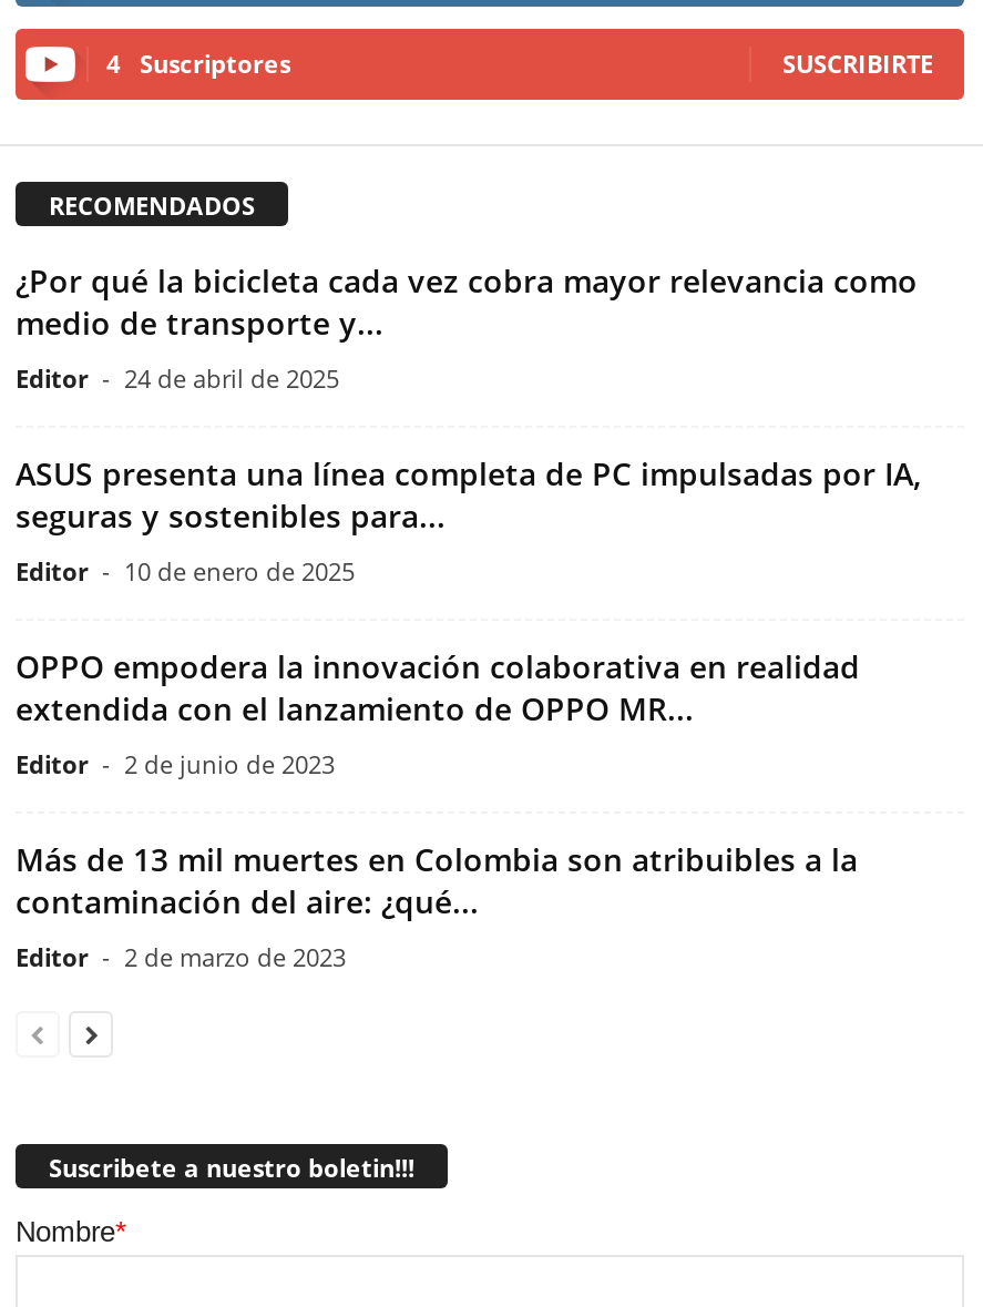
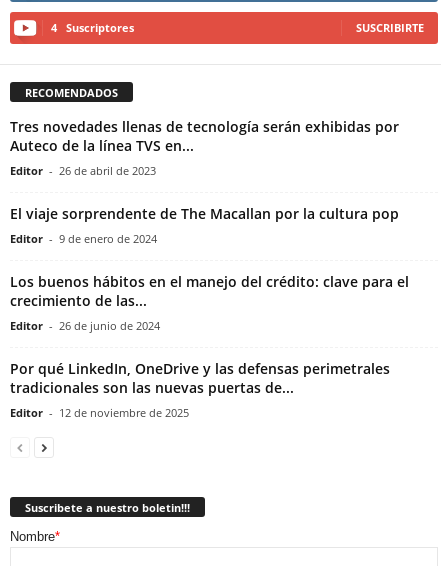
- ¿Por qué la bicicleta cada vez cobra mayor relevancia como
- medio de transporte y...
- Editor - 24 de abril de 2025
+ Tres novedades llenas de tecnología serán exhibidas por
+ Auteco de la línea TVS en...
+ Editor - 26 de abril de 2023

- ASUS presenta una línea completa de PC impulsadas por IA,
- seguras y sostenibles para...
- Editor - 10 de enero de 2025
+ El viaje sorprendente de The Macallan por la cultura pop
+ Editor - 9 de enero de 2024

- OPPO empodera la innovación colaborativa en realidad
- extendida con el lanzamiento de OPPO MR...
- Editor - 2 de junio de 2023
+ Los buenos hábitos en el manejo del crédito: clave para el
+ crecimiento de las...
+ Editor - 26 de junio de 2024

- Más de 13 mil muertes en Colombia son atribuibles a la
- contaminación del aire: ¿qué...
- Editor - 2 de marzo de 2023
+ Por qué LinkedIn, OneDrive y las defensas perimetrales
+ tradicionales son las nuevas puertas de...
+ Editor - 12 de noviembre de 2025
